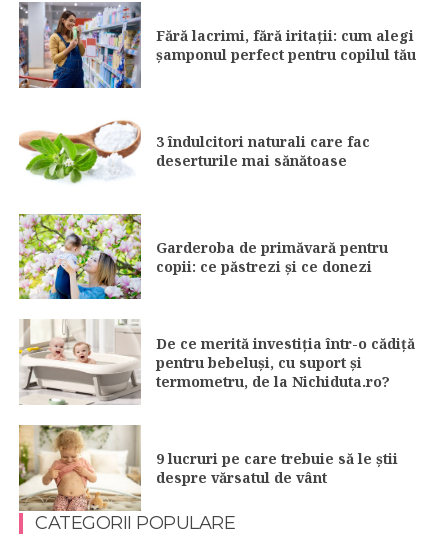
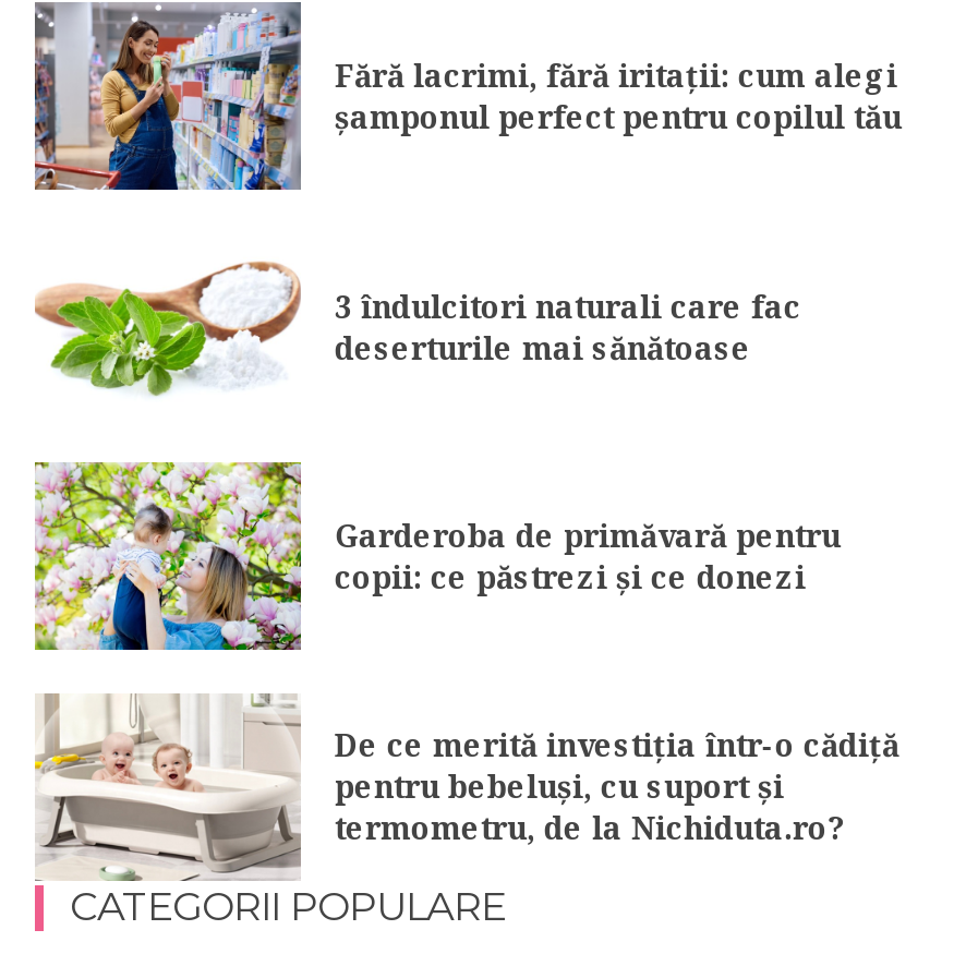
- [image]
- 9 lucruri pe care trebuie să le știi
- despre vărsatul de vânt
